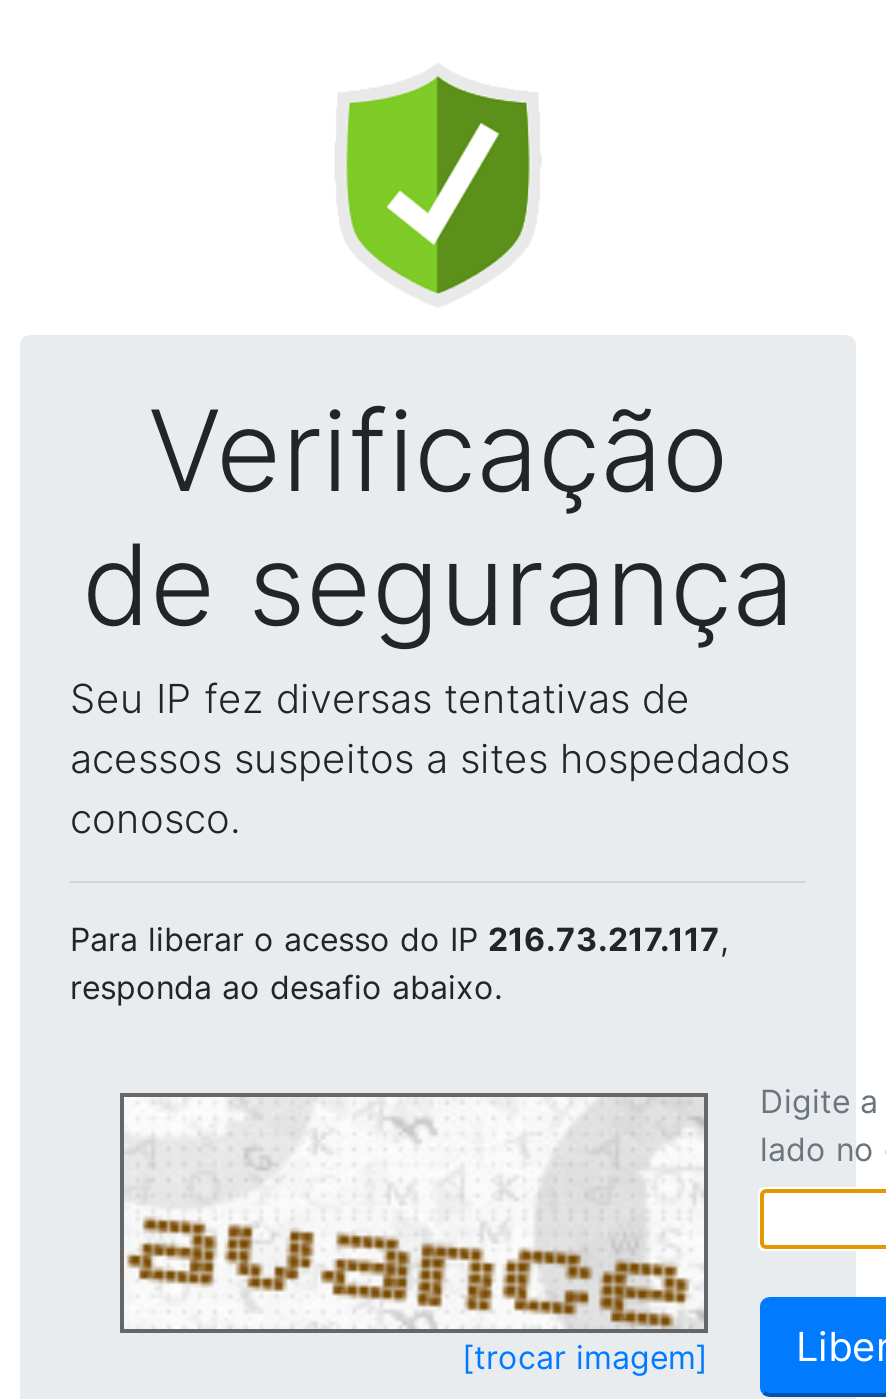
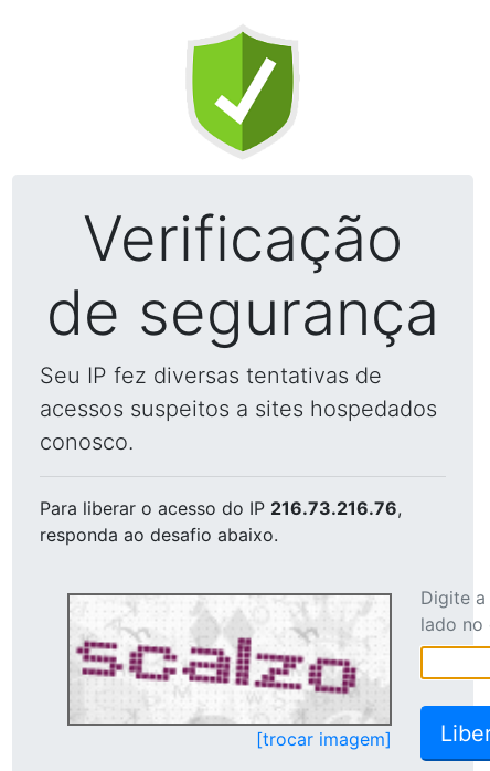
- Para liberar o acesso do IP 216.73.217.117,
+ Para liberar o acesso do IP 216.73.216.76,

- [image]
+ [image]
